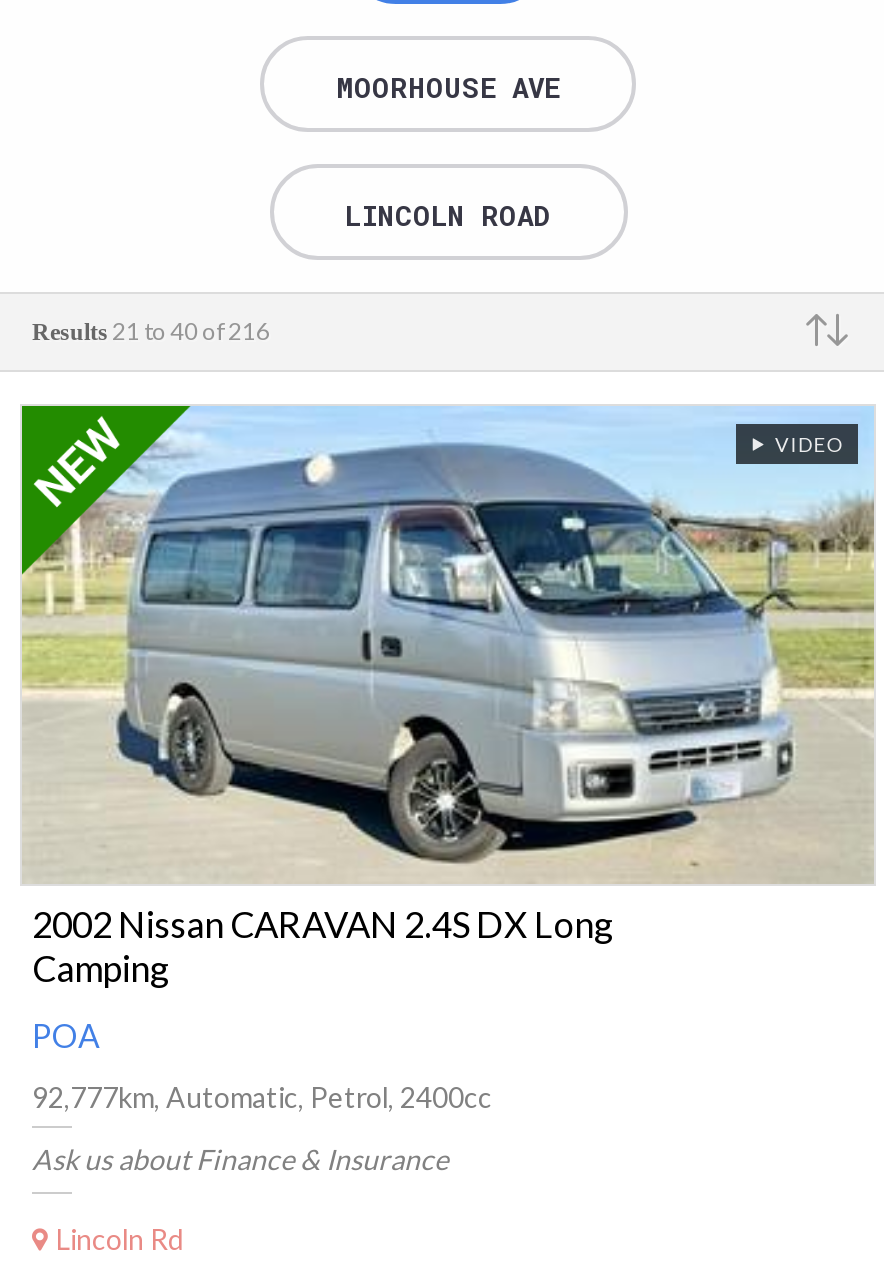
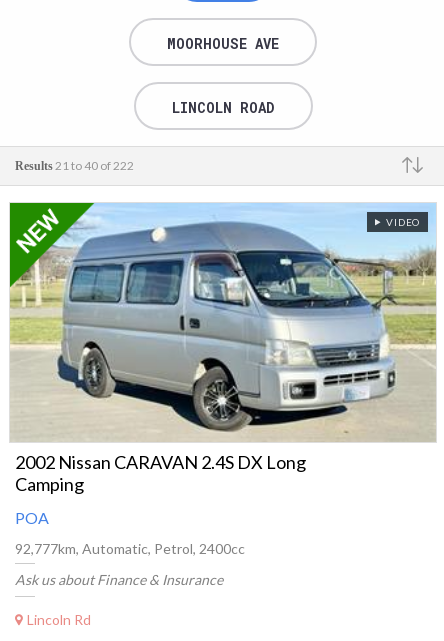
- Results 21 to 40 of 216
+ Results 21 to 40 of 222
